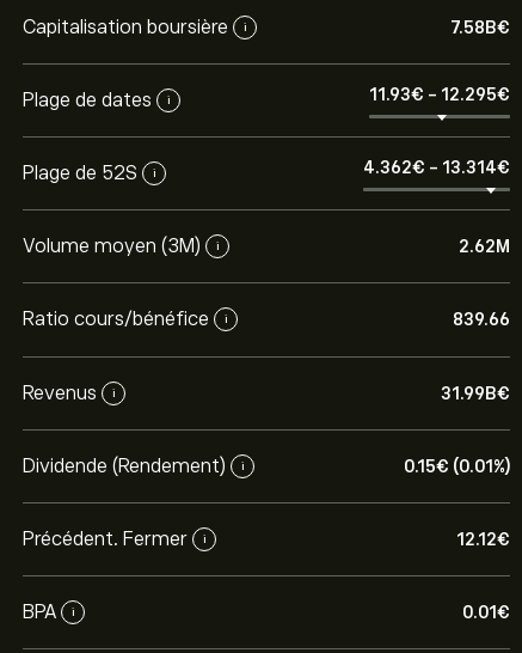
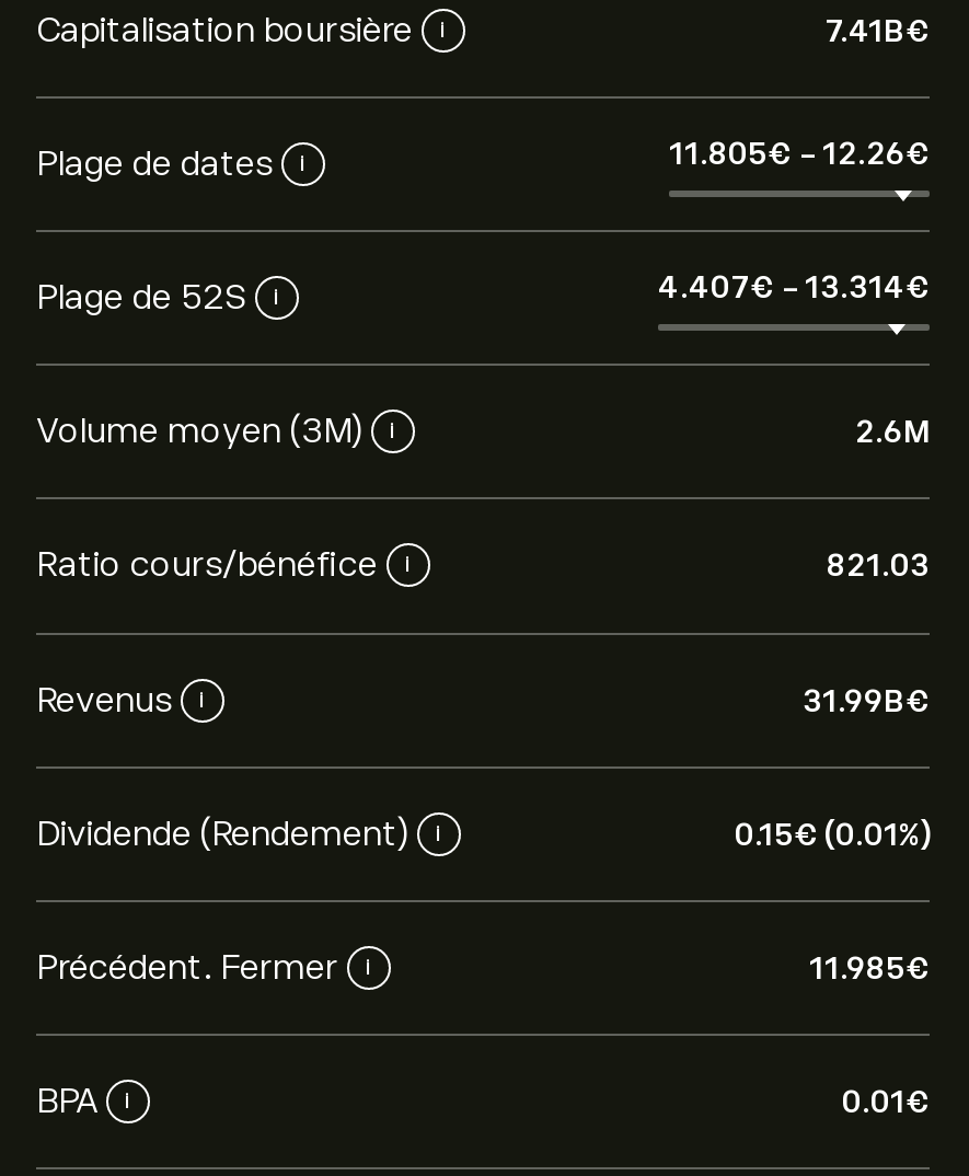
- 7.58B€
+ 7.41B€

- 11.93€- 12.295€
+ 11.805€- 12.26€

- 4.362€- 13.314€
+ 4.407€- 13.314€

- 2.62M
+ 2.6M

- 839.66
+ 821.03

- 12.12€
+ 11.985€
